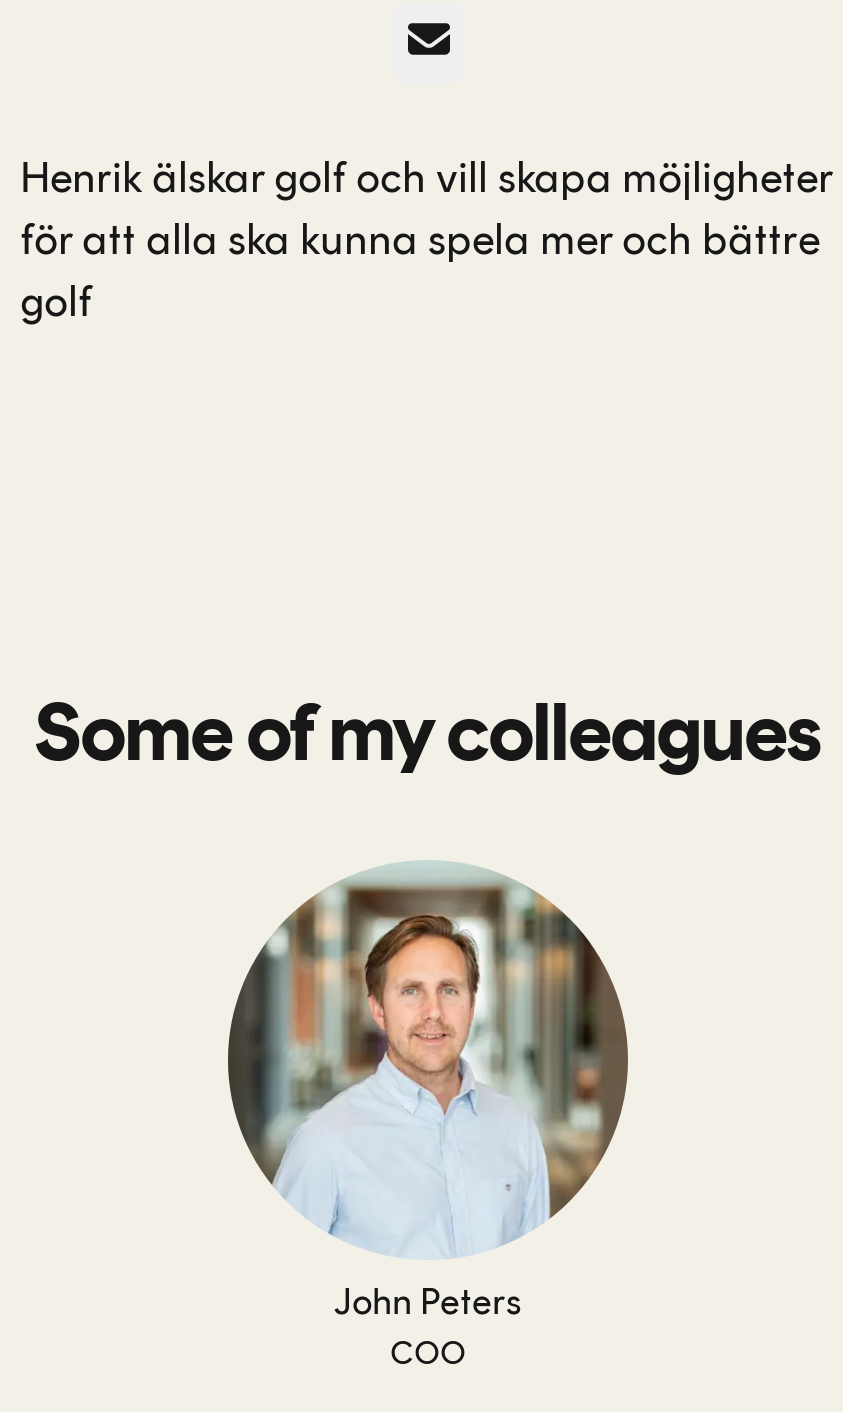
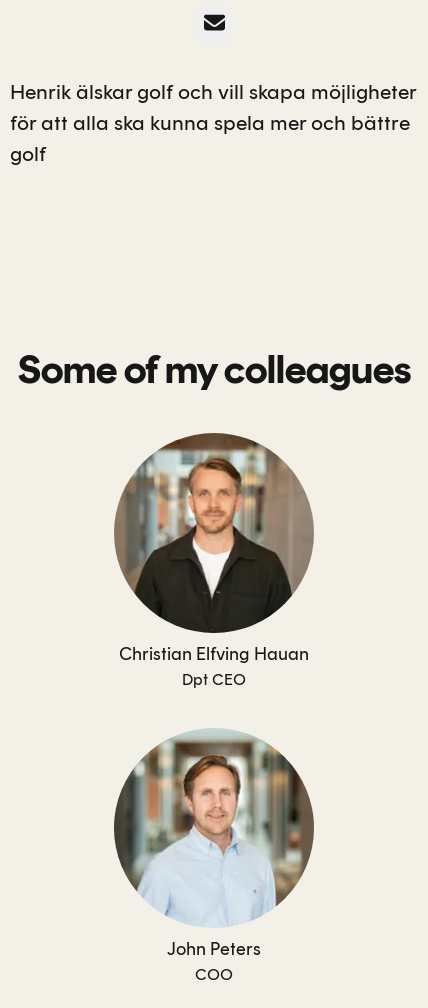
+ [image]
+ Christian Elfving Hauan
+ Dpt CEO
